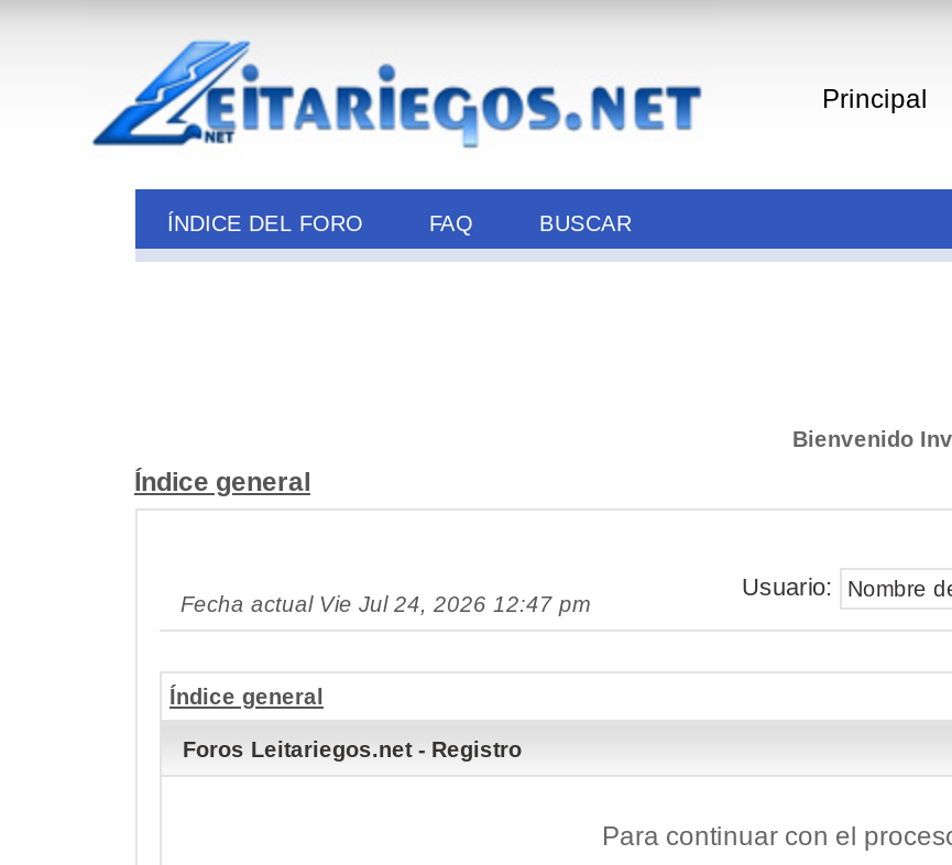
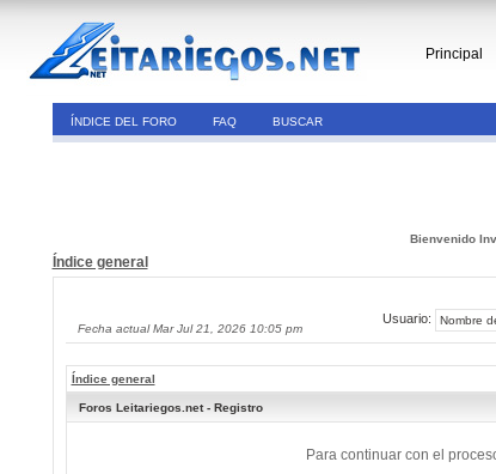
- Fecha actual Vie Jul 24, 2026 12:47 pm
+ Fecha actual Mar Jul 21, 2026 10:05 pm
